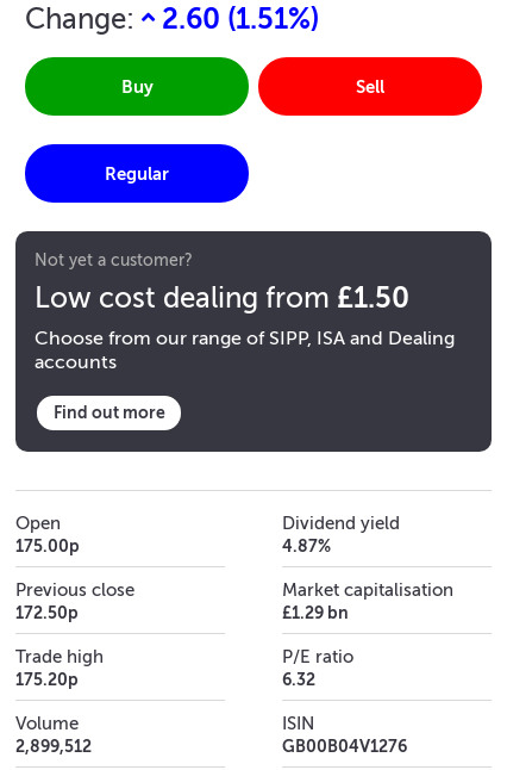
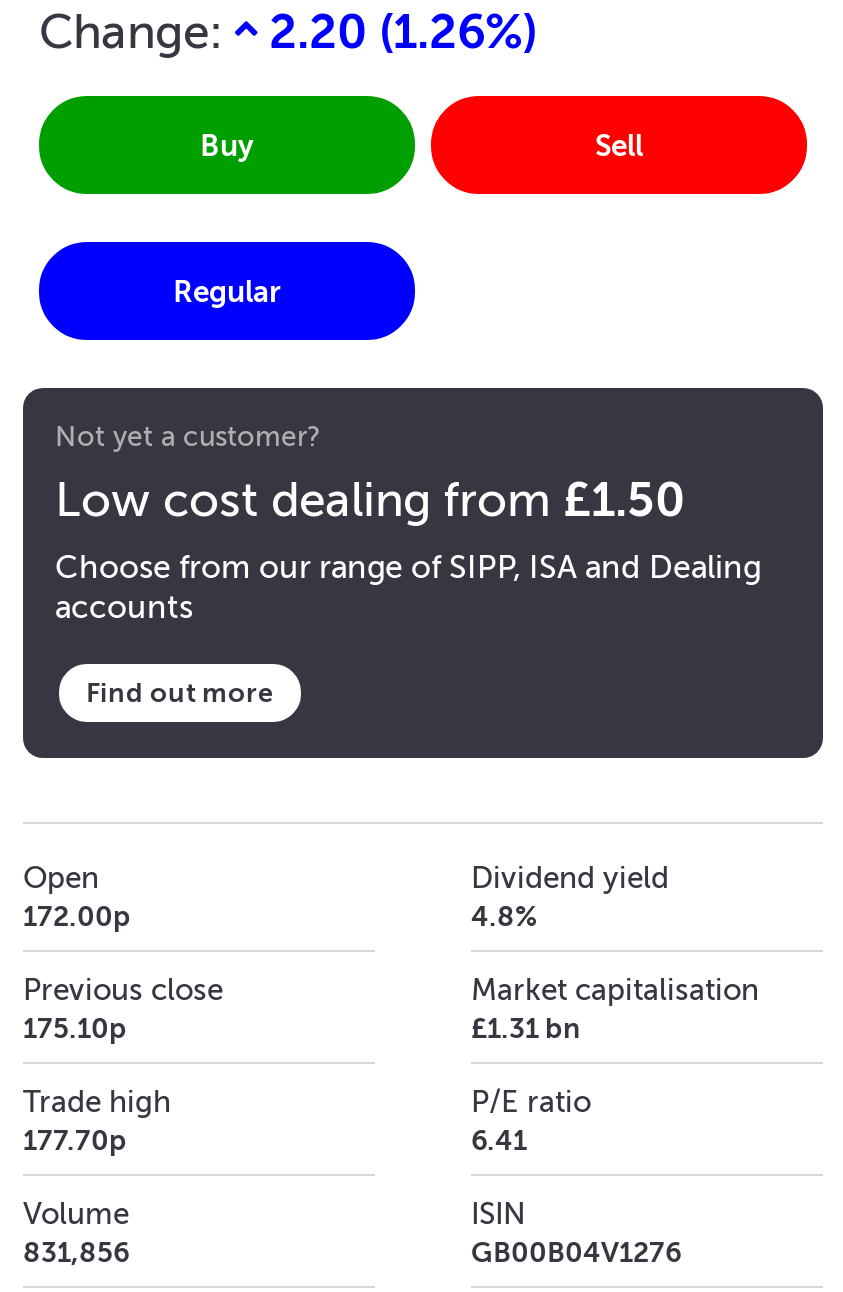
- Change: 2.60 (1.51%)
+ Change: 2.20 (1.26%)

- 175.00p
+ 172.00p

- 4.87%
+ 4.8%

- 172.50p
+ 175.10p

- £1.29 bn
+ £1.31 bn

- 175.20p
+ 177.70p

- 6.32
+ 6.41

- 2,899,512
+ 831,856
